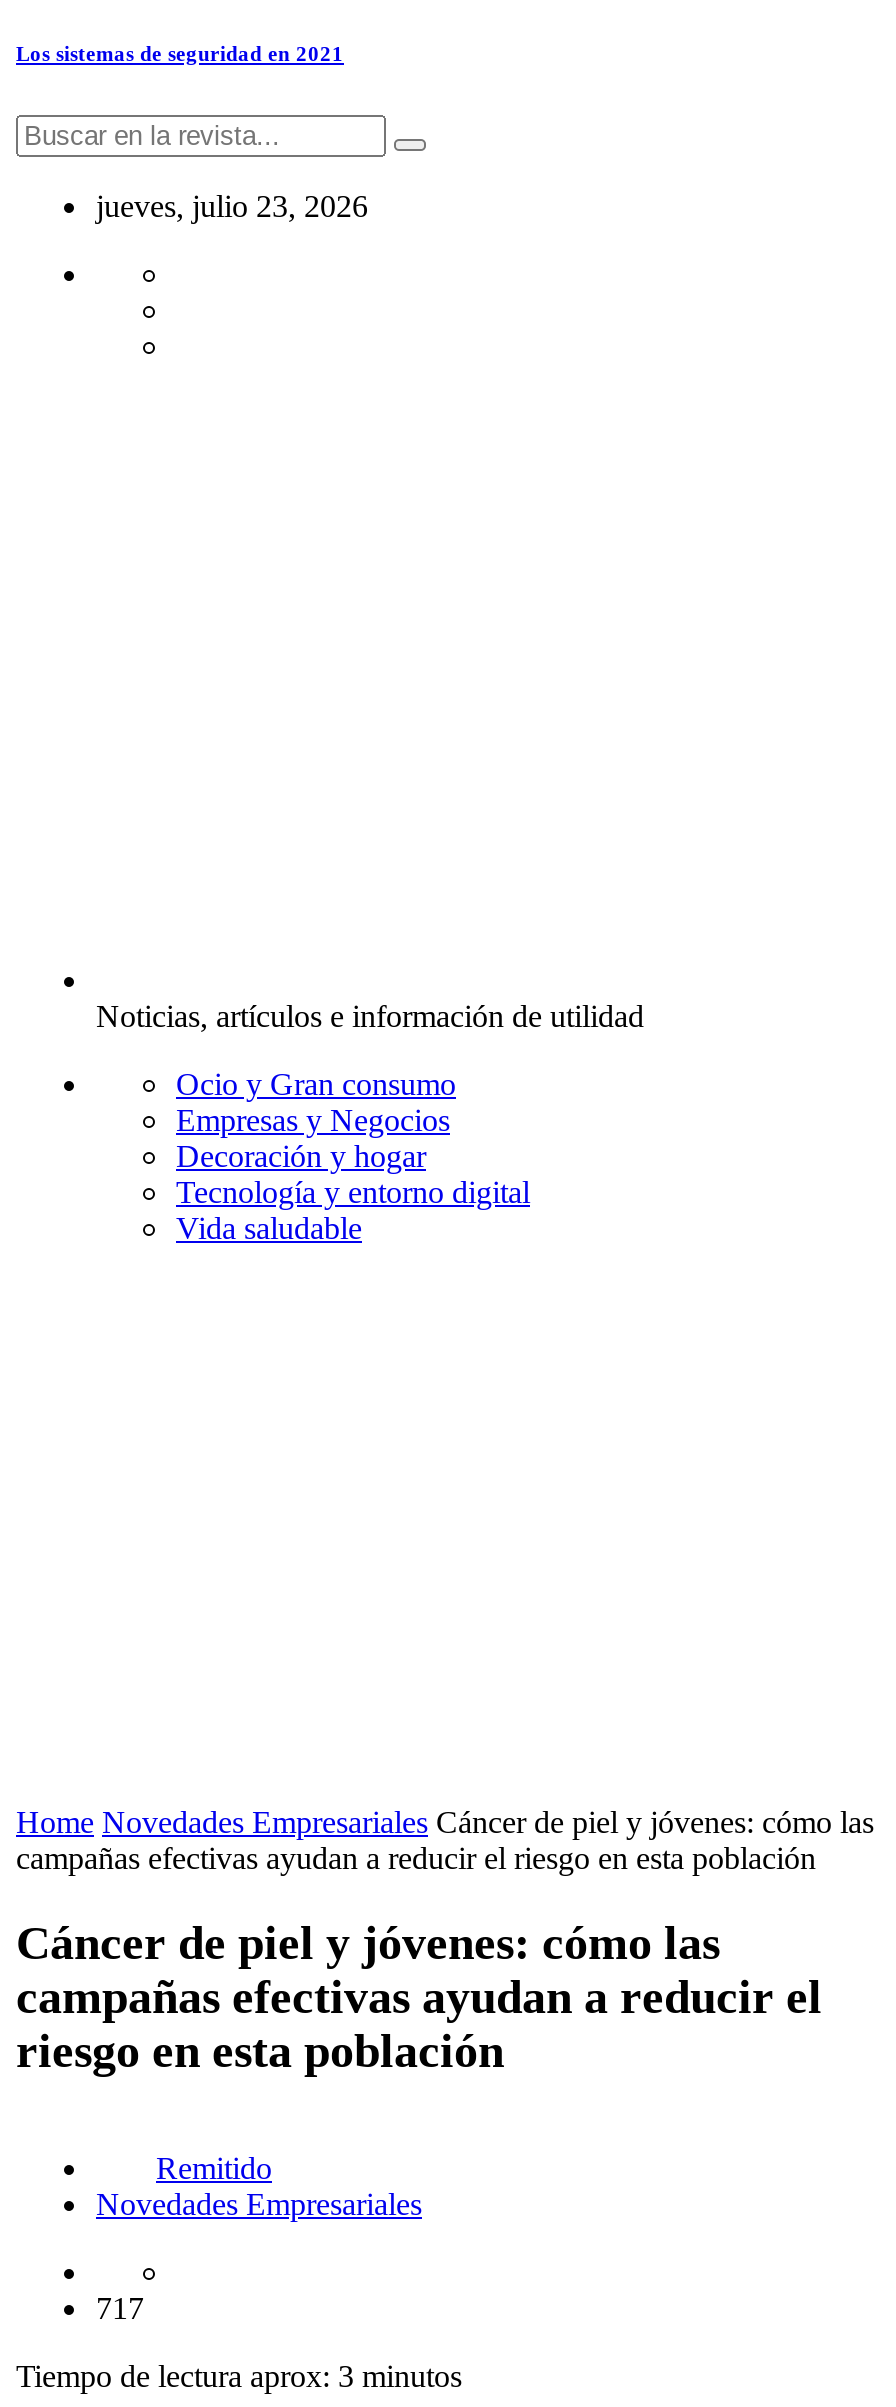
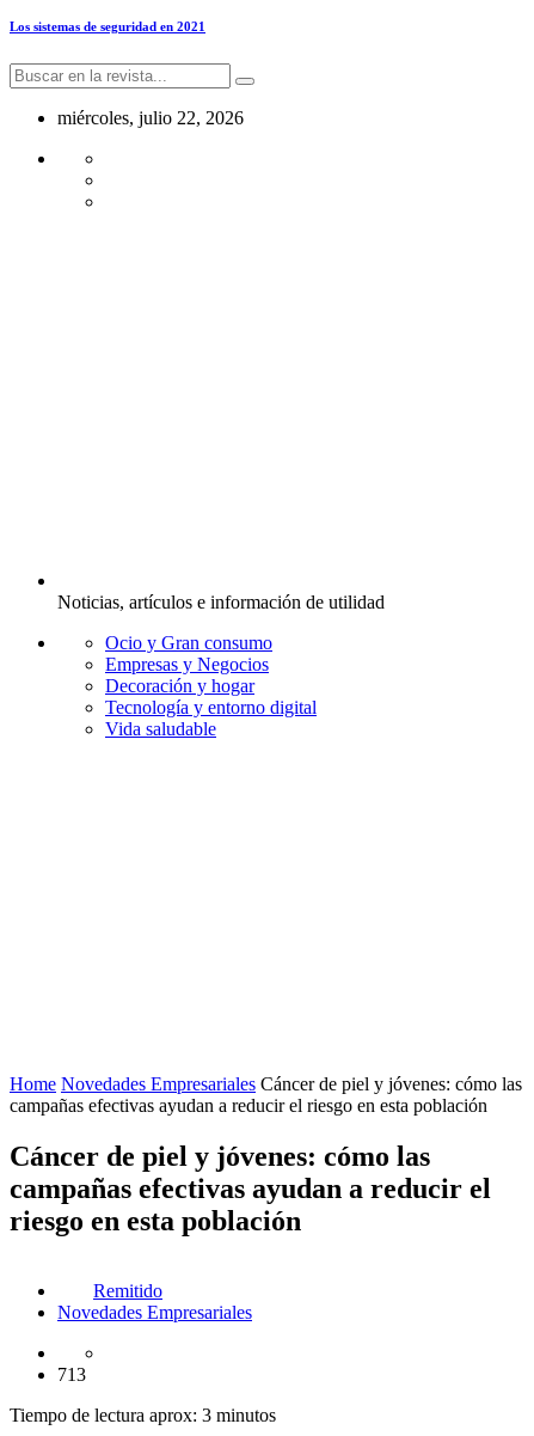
- jueves, julio 23, 2026
+ miércoles, julio 22, 2026

- 717
+ 713
